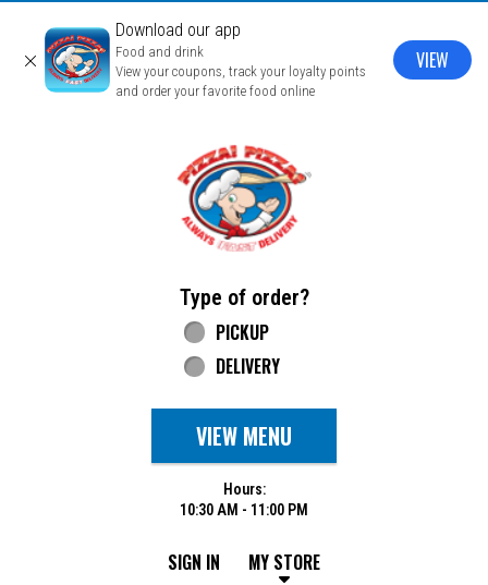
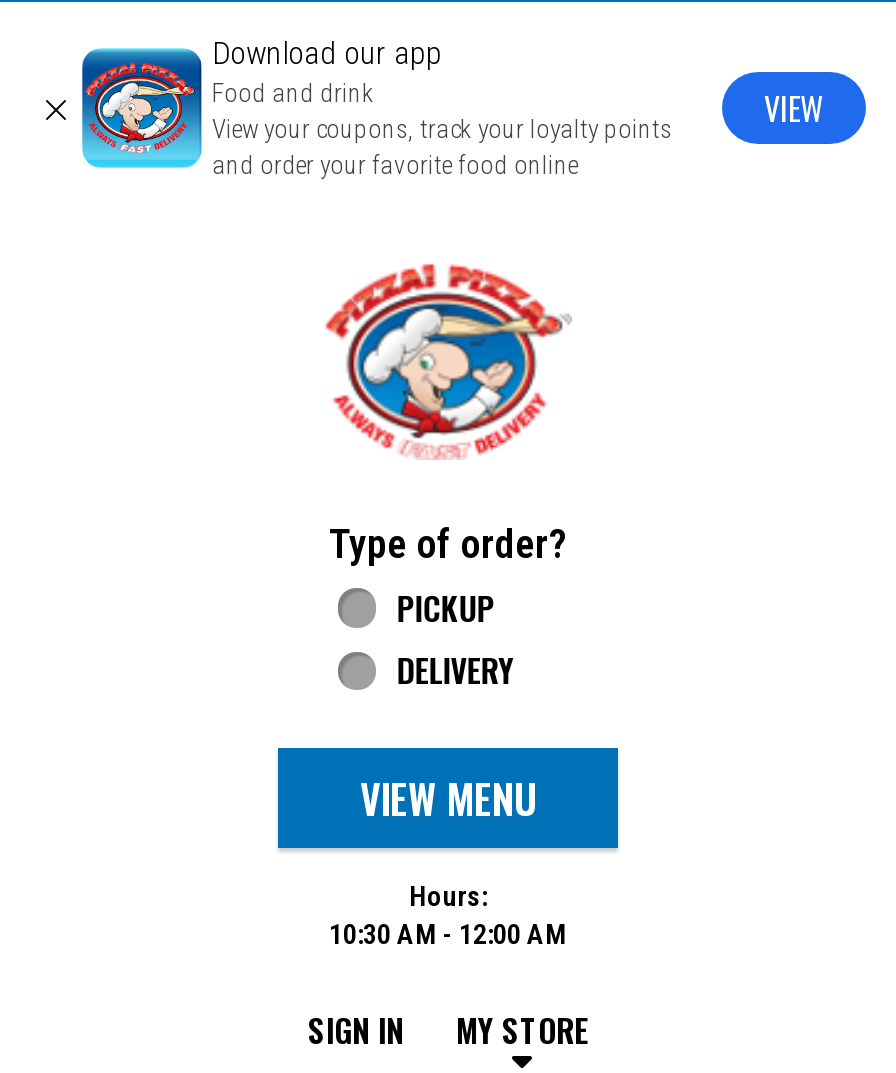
- 10:30 AM - 11:00 PM
+ 10:30 AM - 12:00 AM
